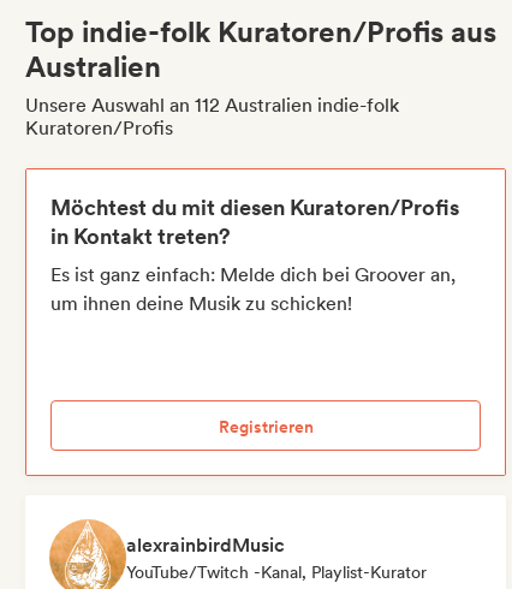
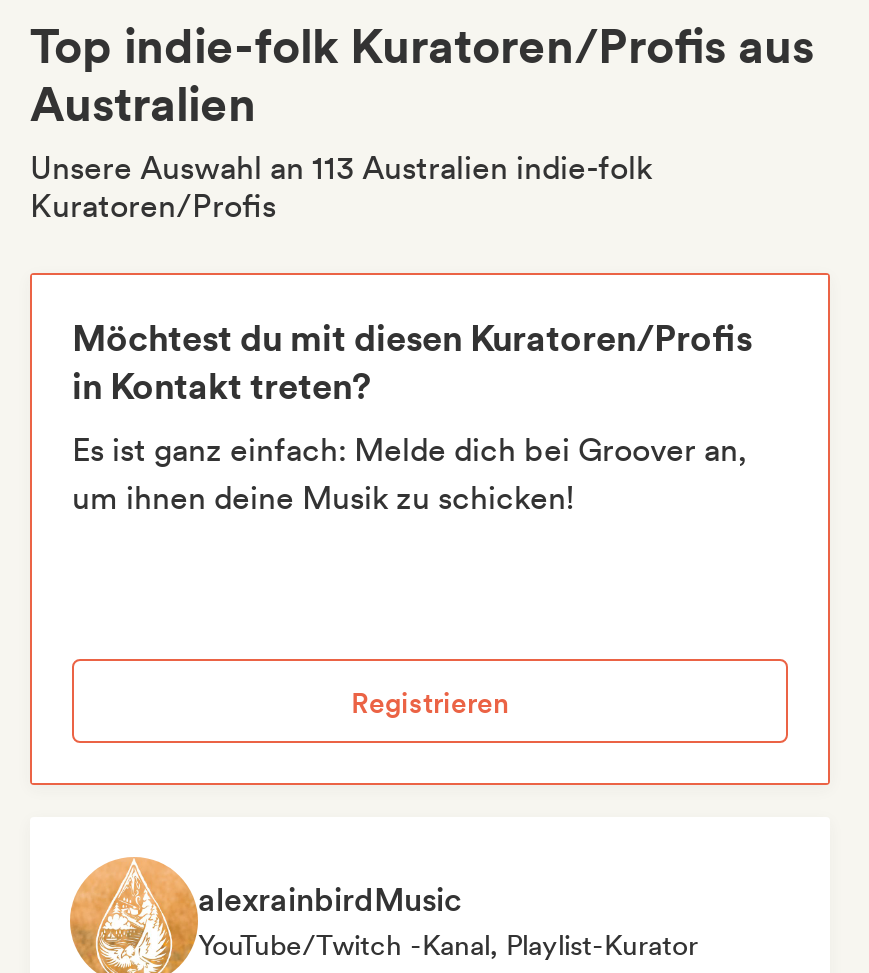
- Unsere Auswahl an 112 Australien indie-folk
+ Unsere Auswahl an 113 Australien indie-folk
